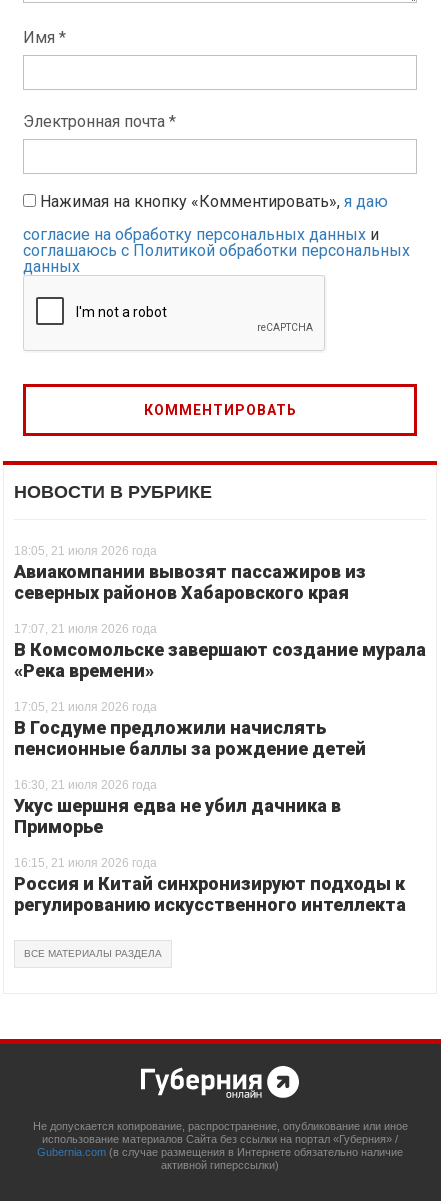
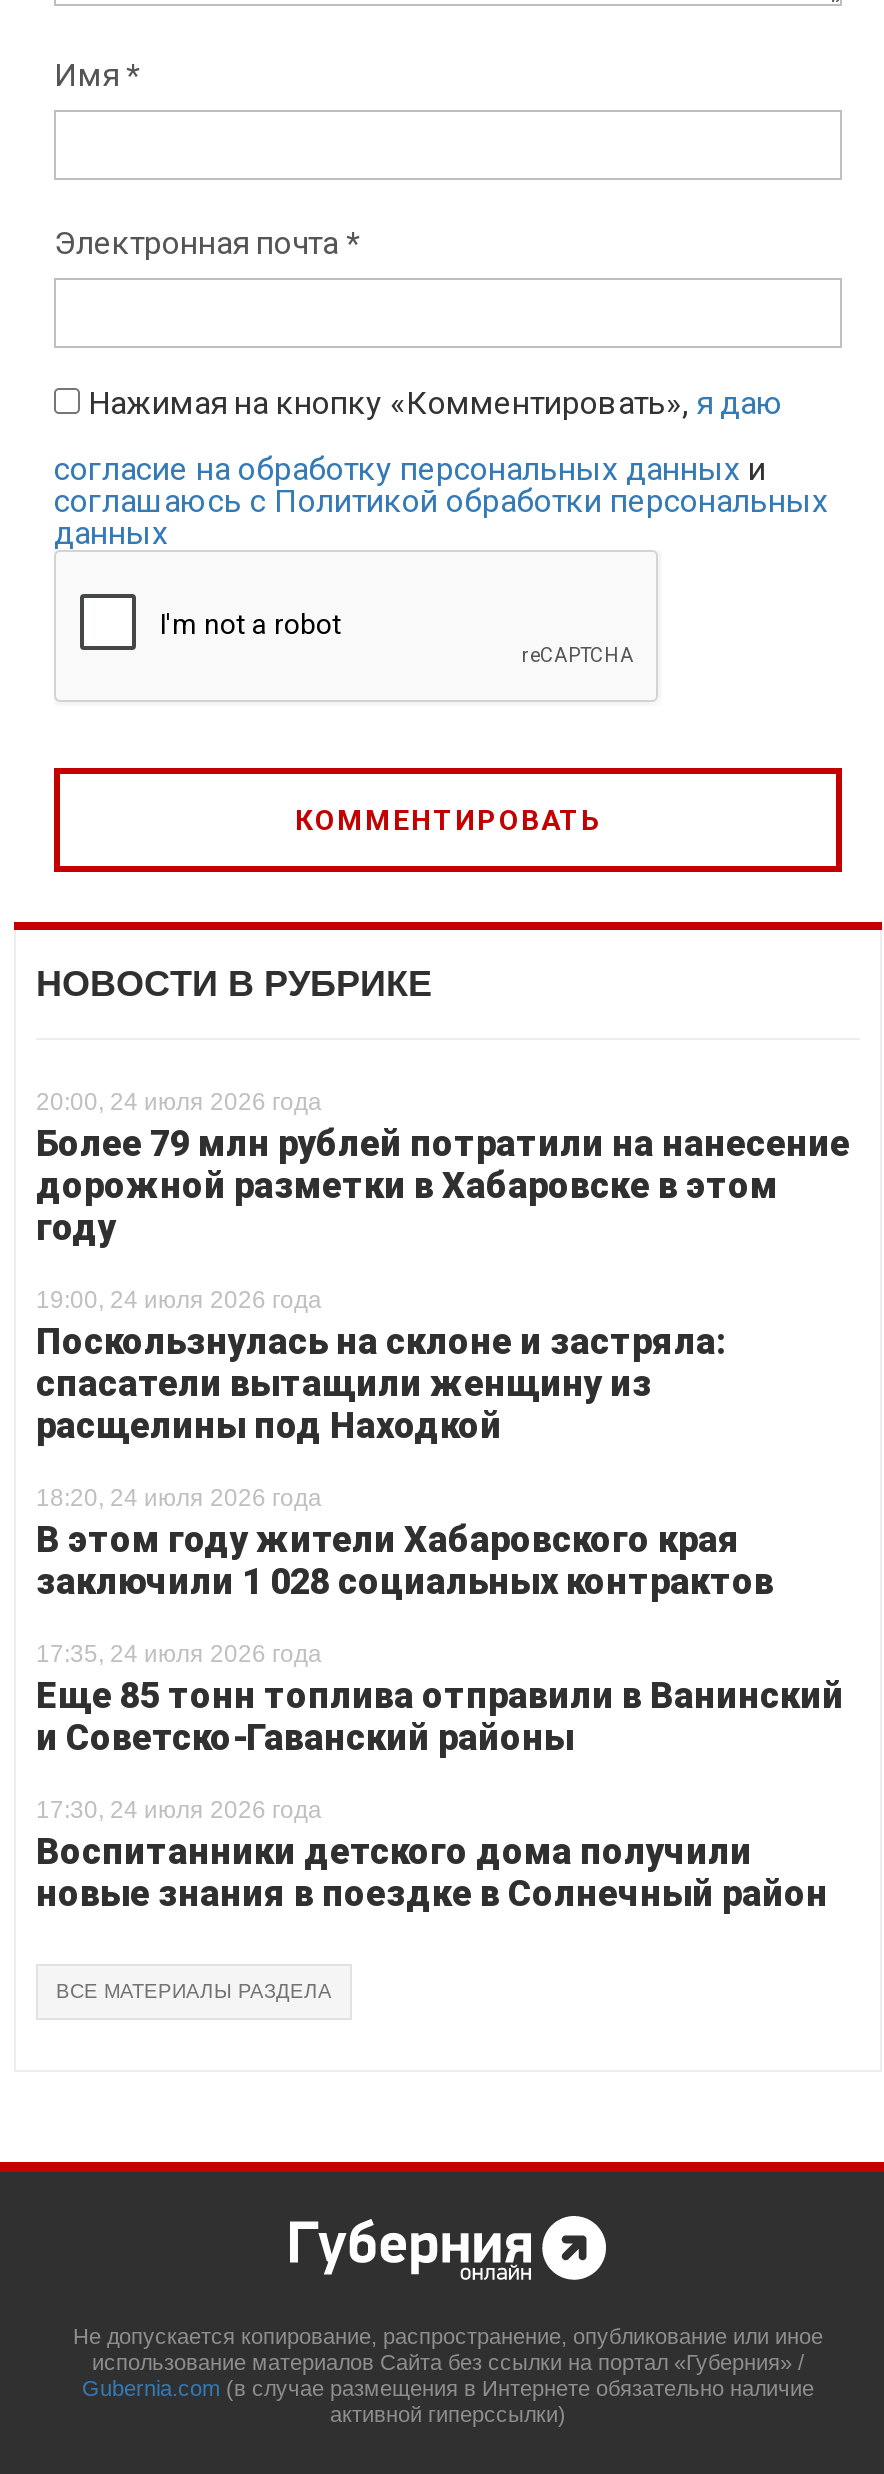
- 18:05, 21 июля 2026 года
- Авиакомпании вывозят пассажиров из
- северных районов Хабаровского края
+ 20:00, 24 июля 2026 года
+ Более 79 млн рублей потратили на нанесение
+ дорожной разметки в Хабаровске в этом
+ году

- 17:07, 21 июля 2026 года
- В Комсомольске завершают создание мурала
- «Река времени»
+ 19:00, 24 июля 2026 года
+ Поскользнулась на склоне и застряла:
+ спасатели вытащили женщину из
+ расщелины под Находкой

- 17:05, 21 июля 2026 года
- В Госдуме предложили начислять
- пенсионные баллы за рождение детей
+ 18:20, 24 июля 2026 года
+ В этом году жители Хабаровского края
+ заключили 1 028 социальных контрактов

- 16:30, 21 июля 2026 года
- Укус шершня едва не убил дачника в
- Приморье
+ 17:35, 24 июля 2026 года
+ Еще 85 тонн топлива отправили в Ванинский
+ и Советско-Гаванский районы

- 16:15, 21 июля 2026 года
- Россия и Китай синхронизируют подходы к
- регулированию искусственного интеллекта
+ 17:30, 24 июля 2026 года
+ Воспитанники детского дома получили
+ новые знания в поездке в Солнечный район
